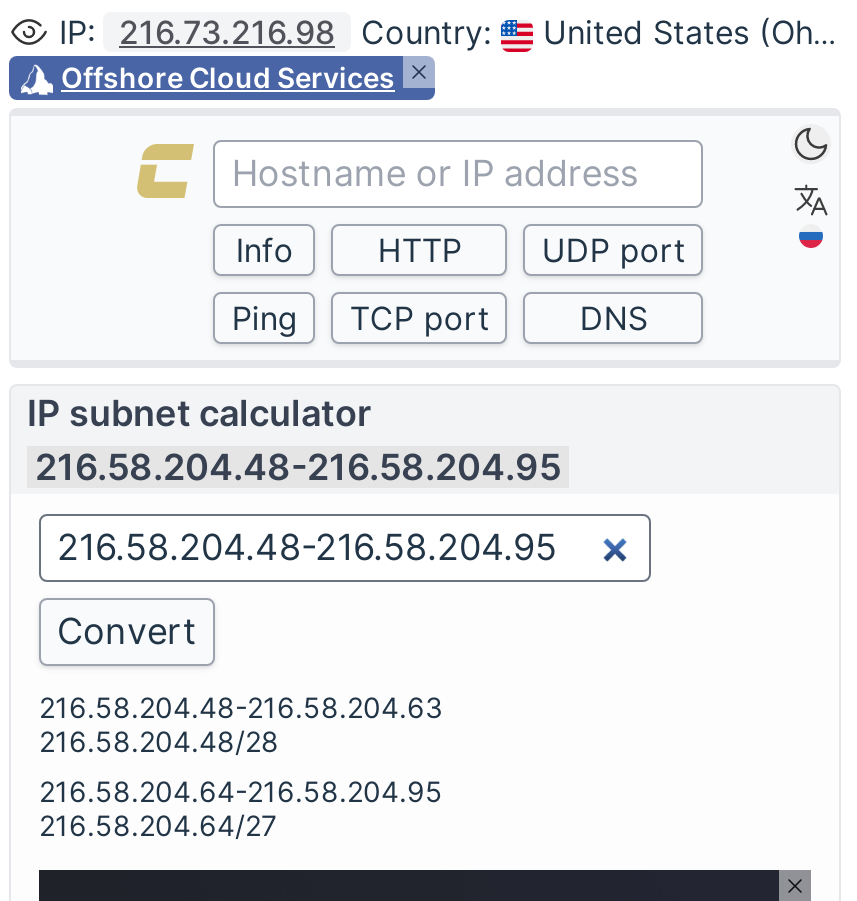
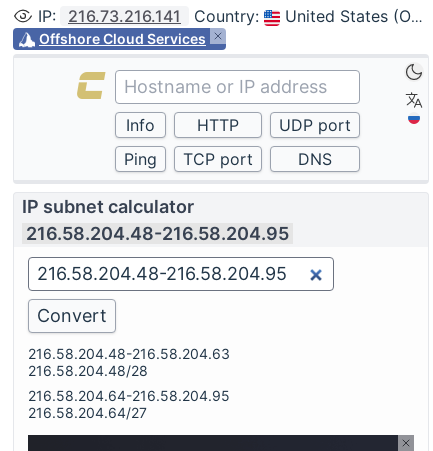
- IP: 216.73.216.98
+ IP: 216.73.216.141
